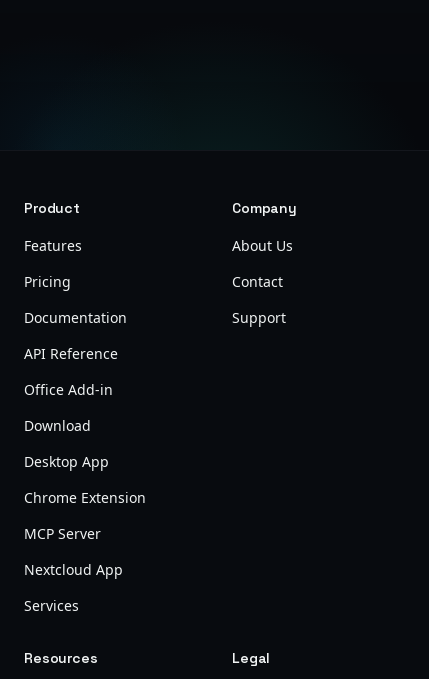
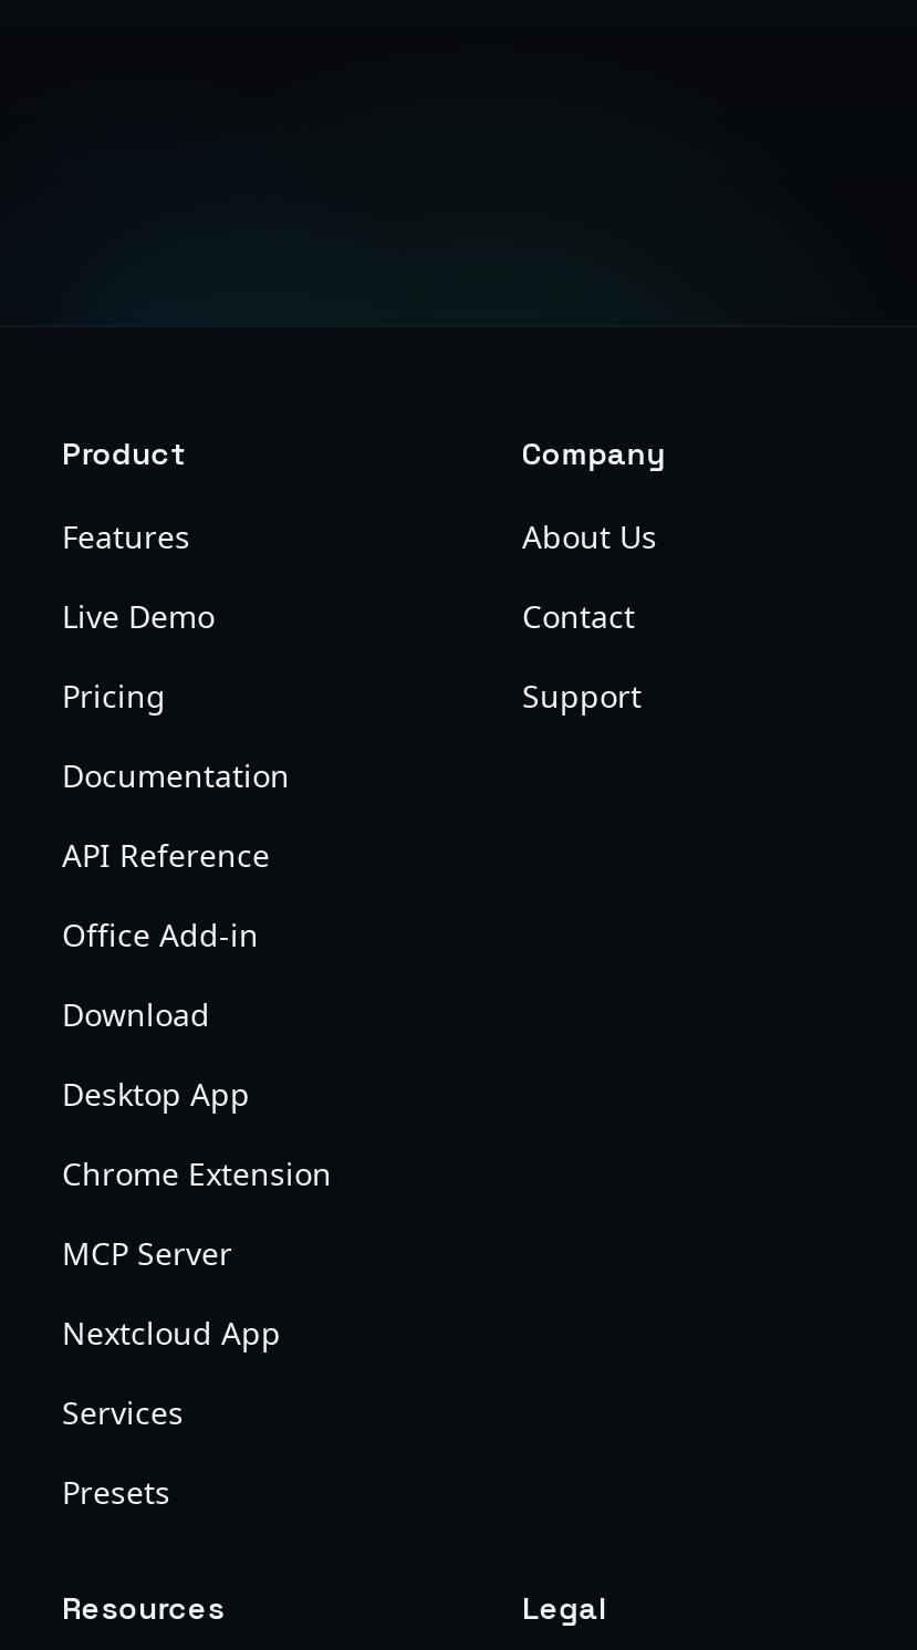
+ Live Demo

+ Presets
